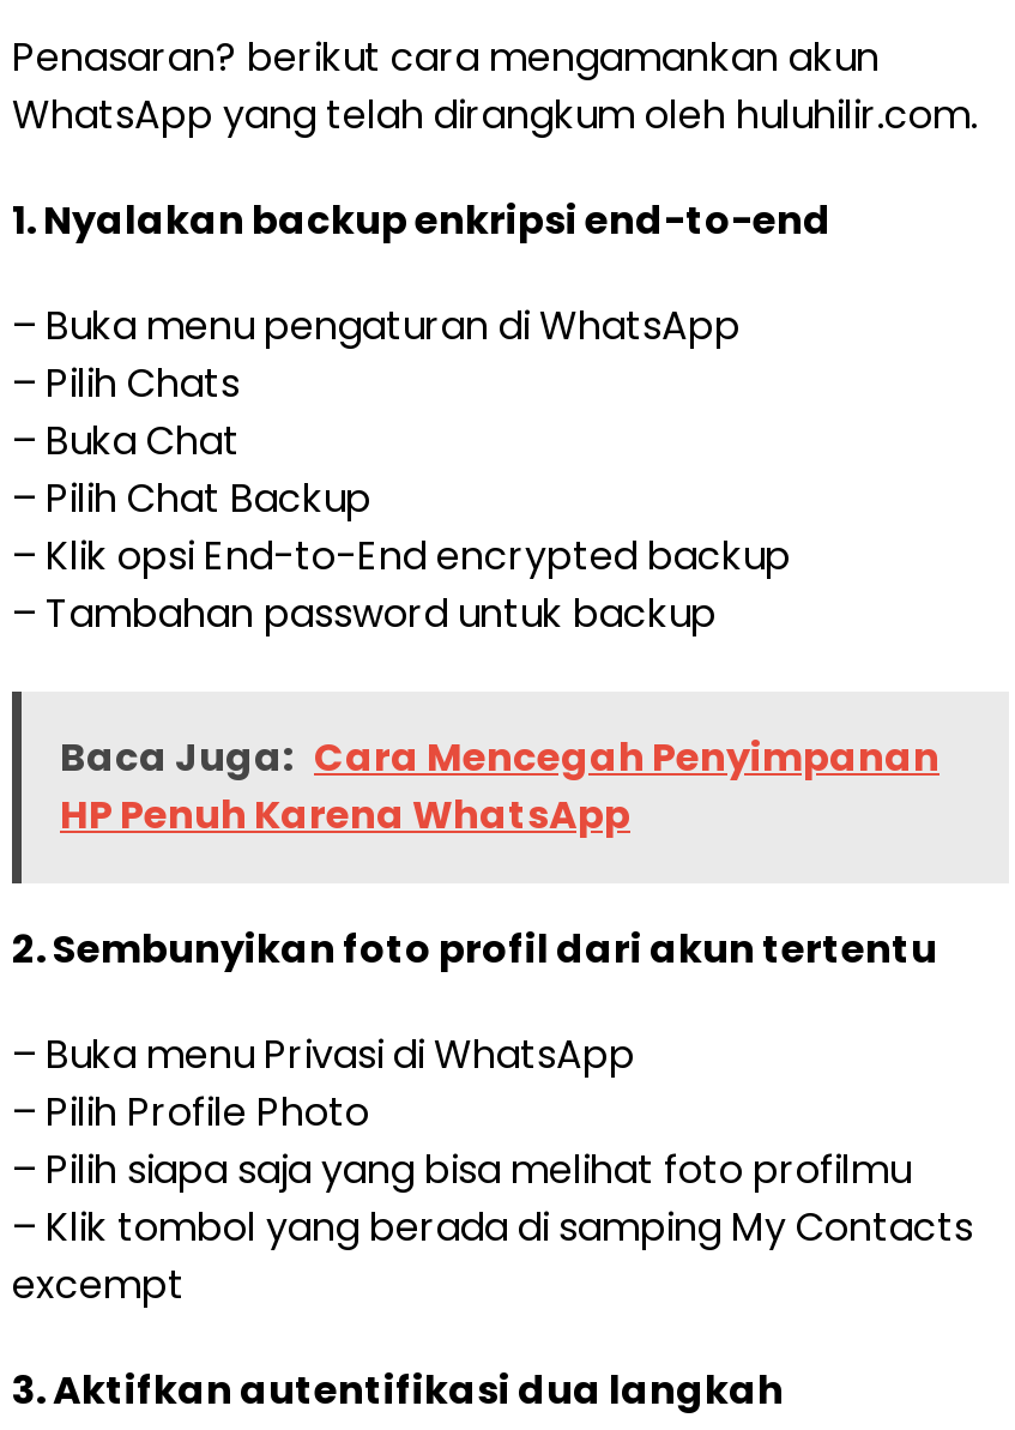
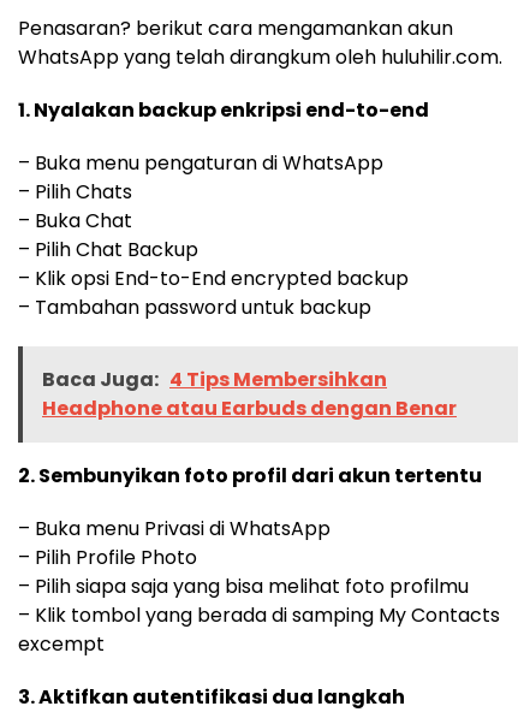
- Baca Juga: Cara Mencegah Penyimpanan
- HP Penuh Karena WhatsApp
+ Baca Juga: 4 Tips Membersihkan
+ Headphone atau Earbuds dengan Benar
